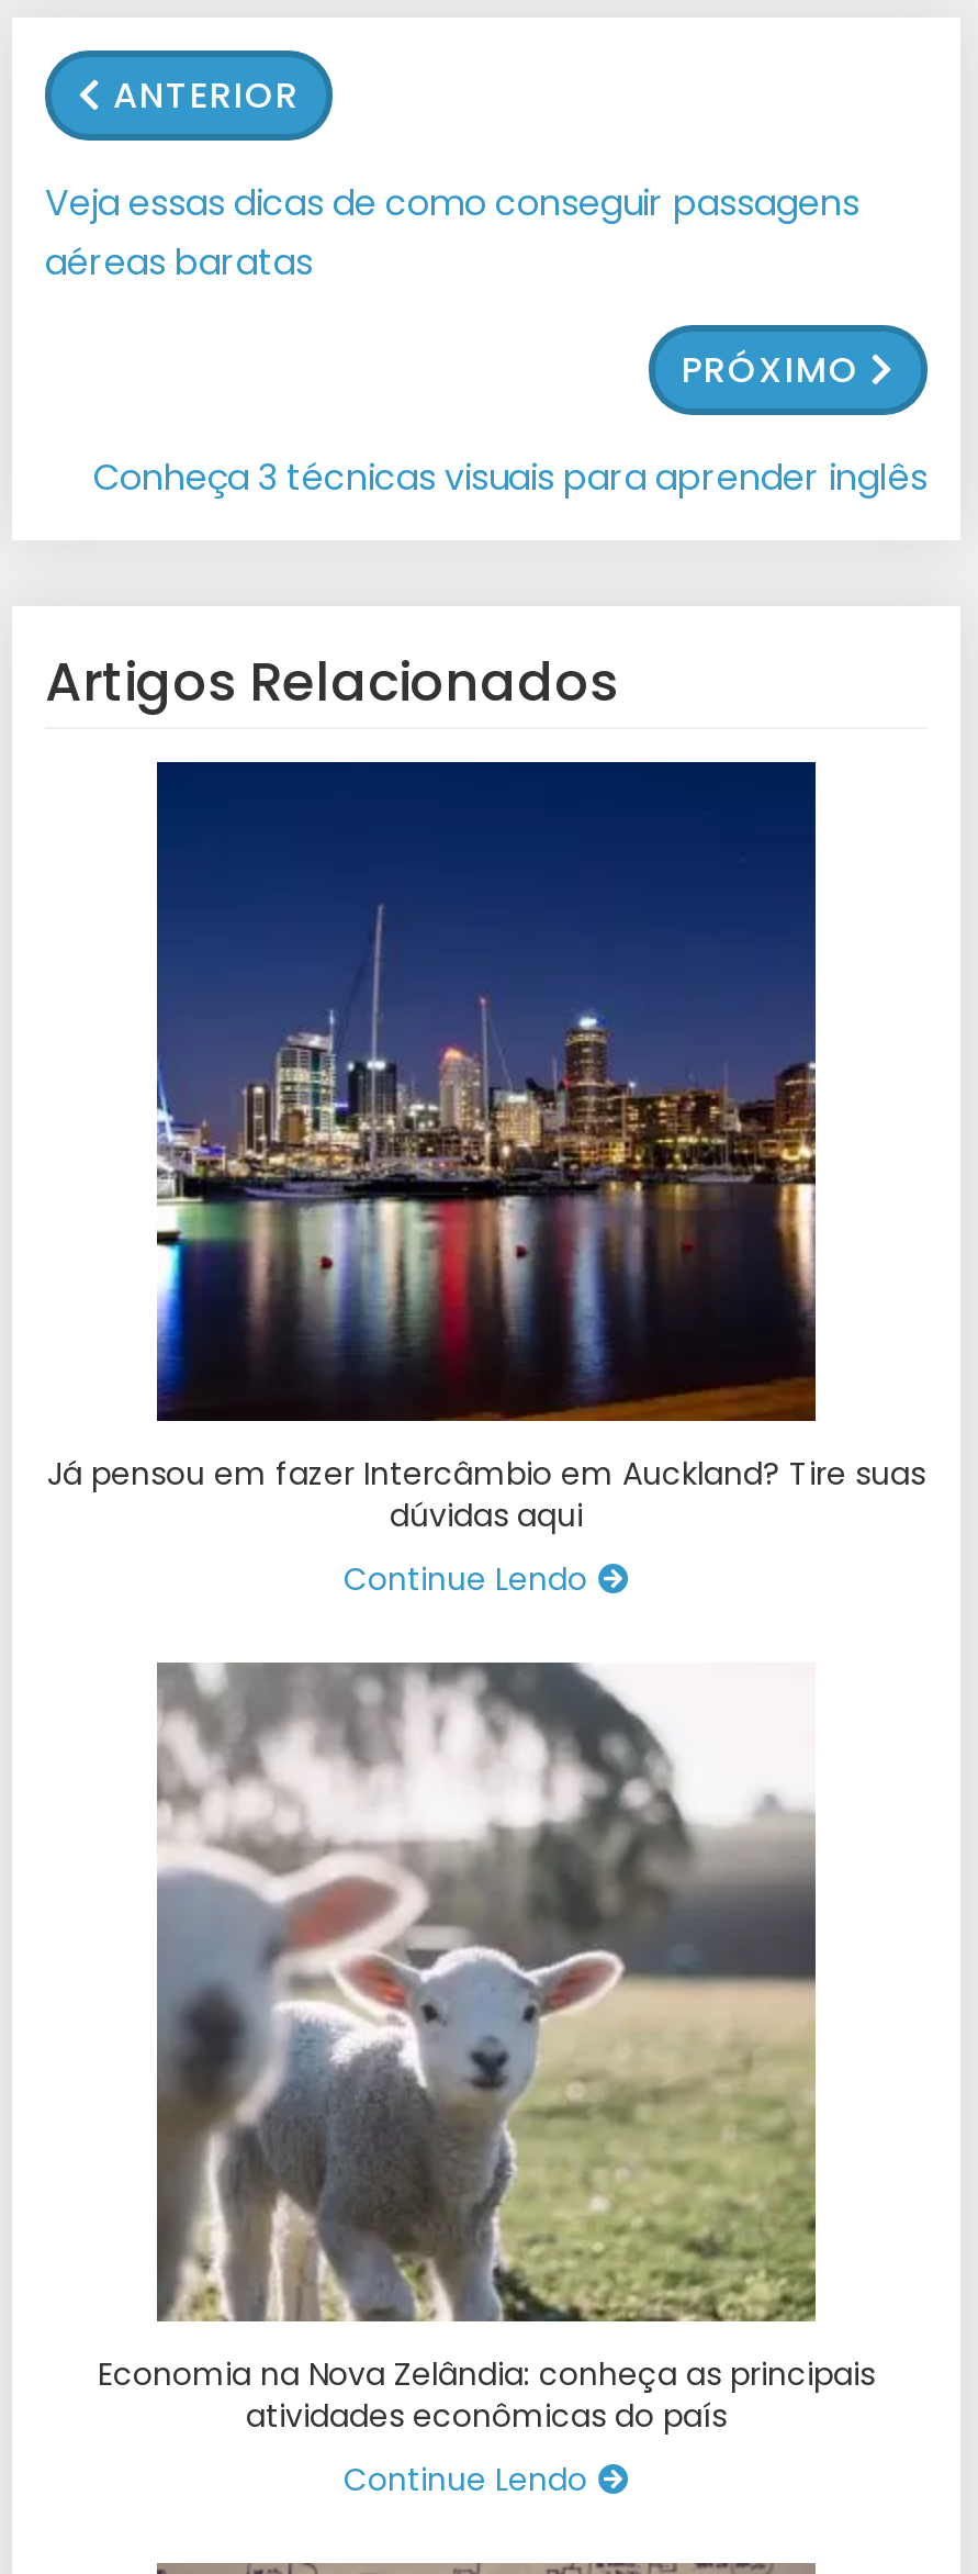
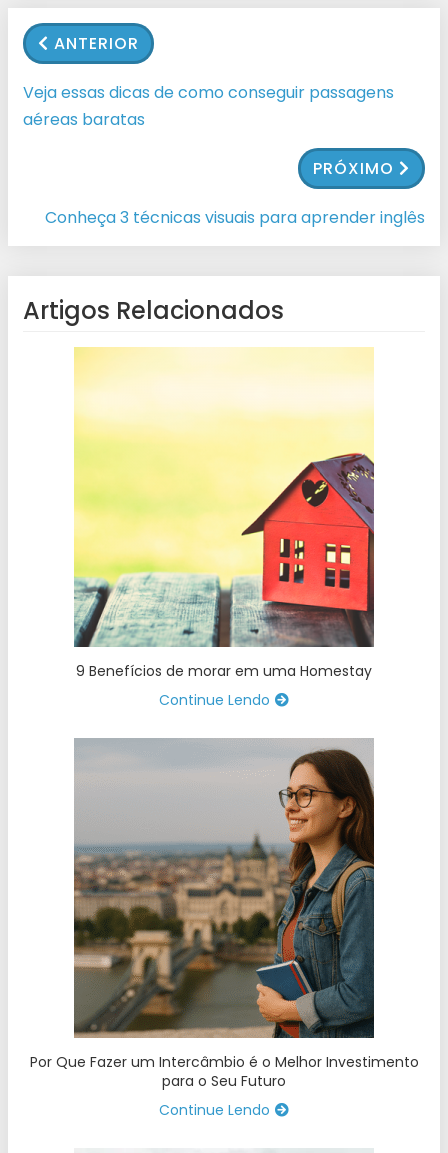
- [image]
- Já pensou em fazer Intercâmbio em Auckland? Tire suas
- dúvidas aqui
+ [image]
+ 9 Benefícios de morar em uma Homestay

- [image]
- Economia na Nova Zelândia: conheça as principais
- atividades econômicas do país
+ [image]
+ Por Que Fazer um Intercâmbio é o Melhor Investimento
+ para o Seu Futuro
